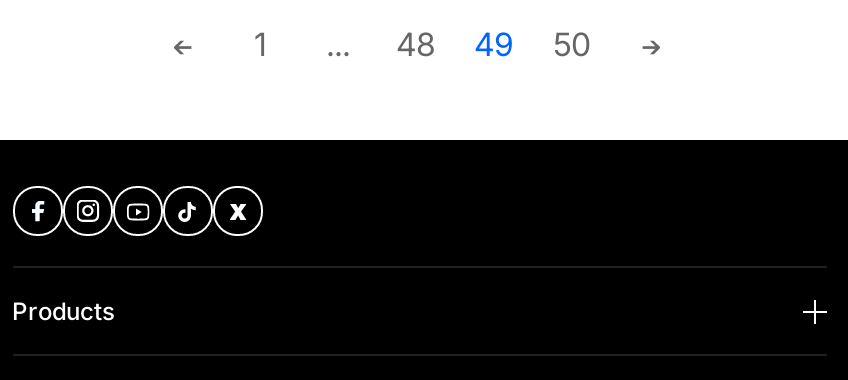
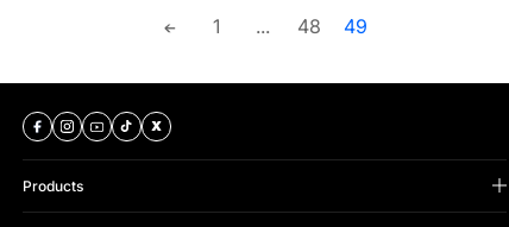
- 50
